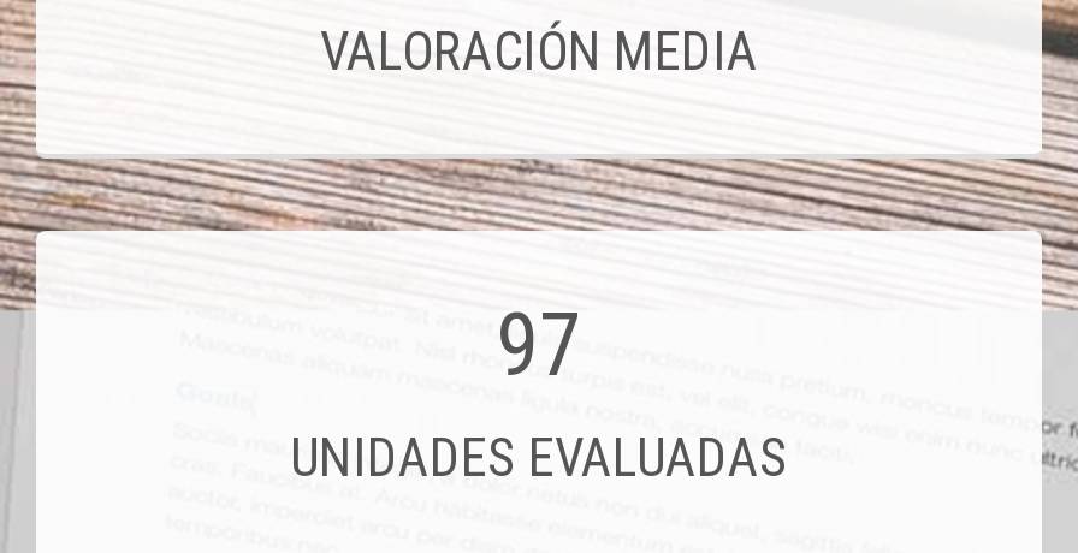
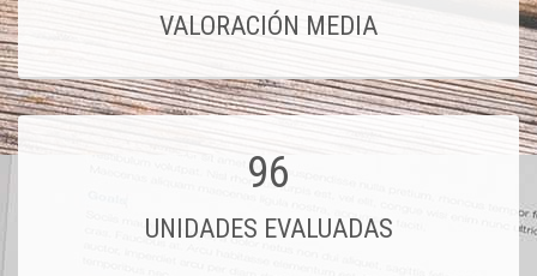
- 97
+ 96
